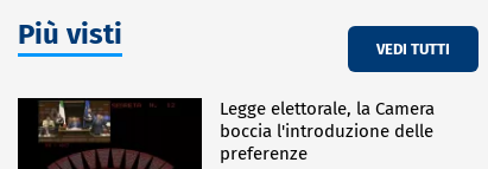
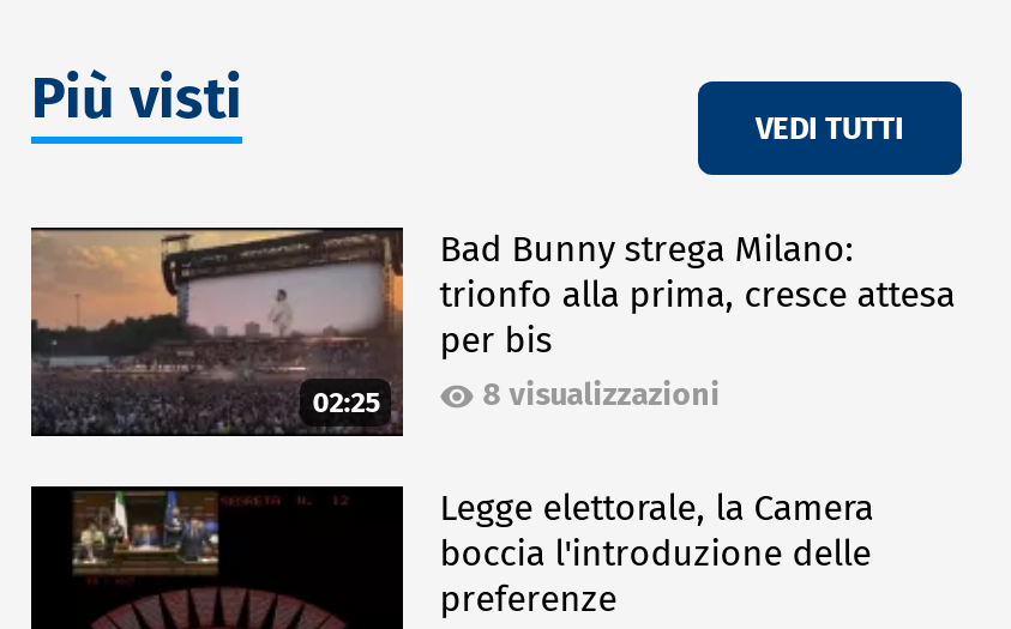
+ [image]
+ 02:25

+ Bad Bunny strega Milano:
+ trionfo alla prima, cresce attesa
+ per bis
+ 8 visualizzazioni
